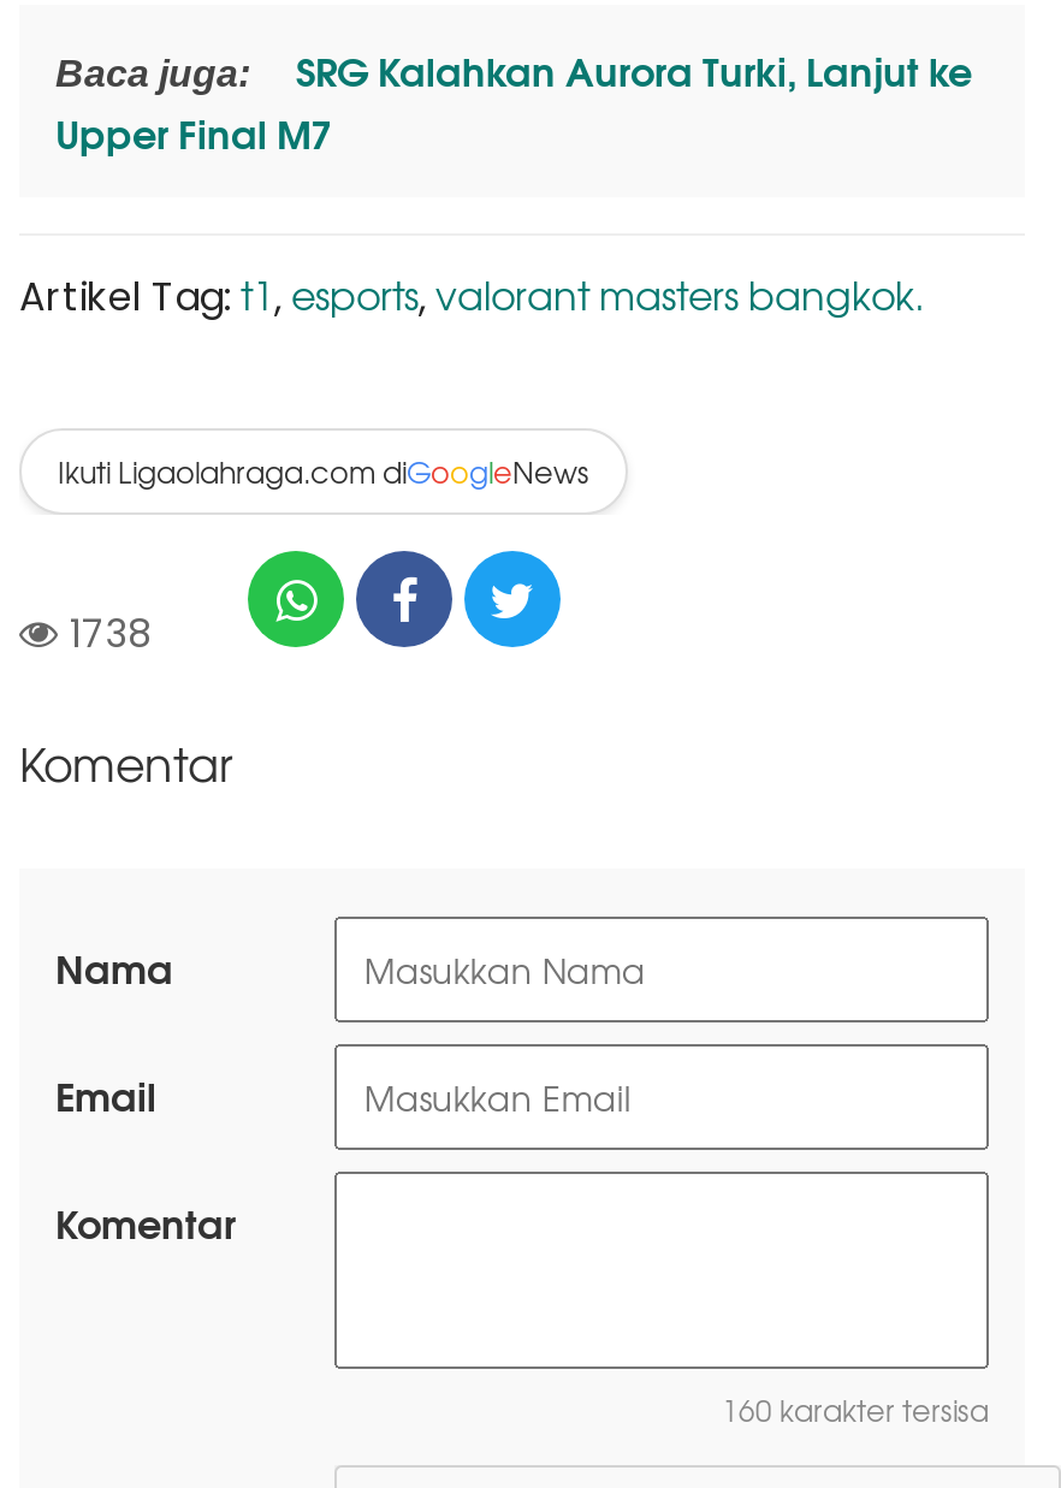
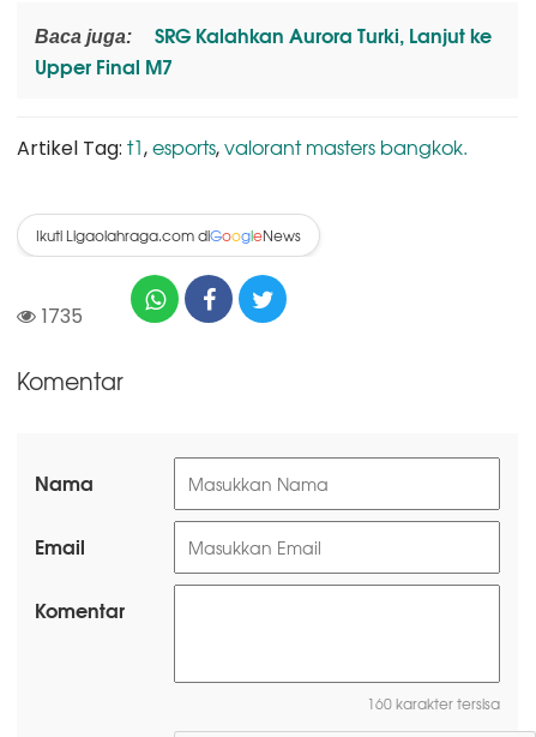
- 1738
+ 1735
